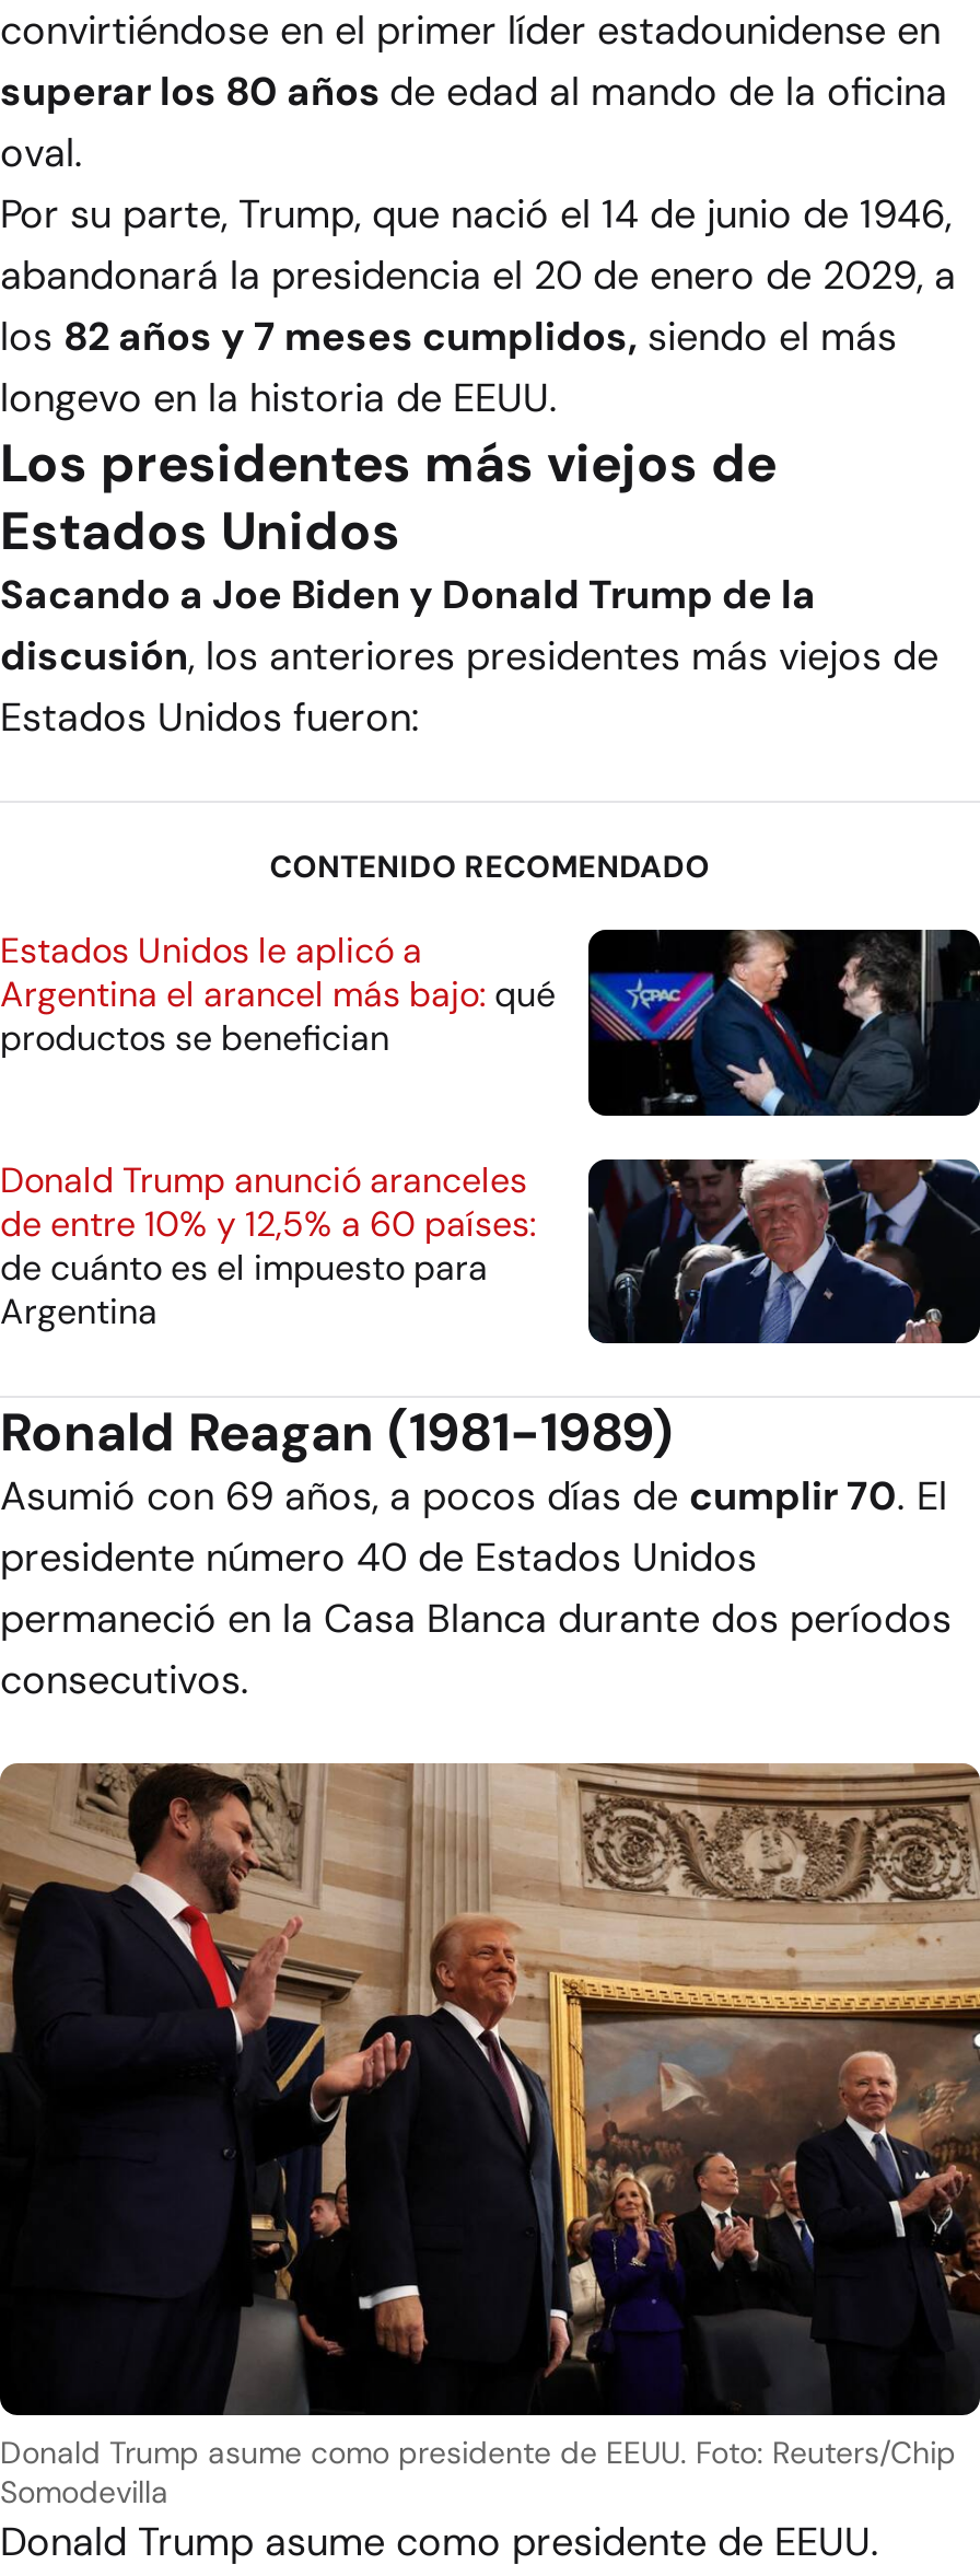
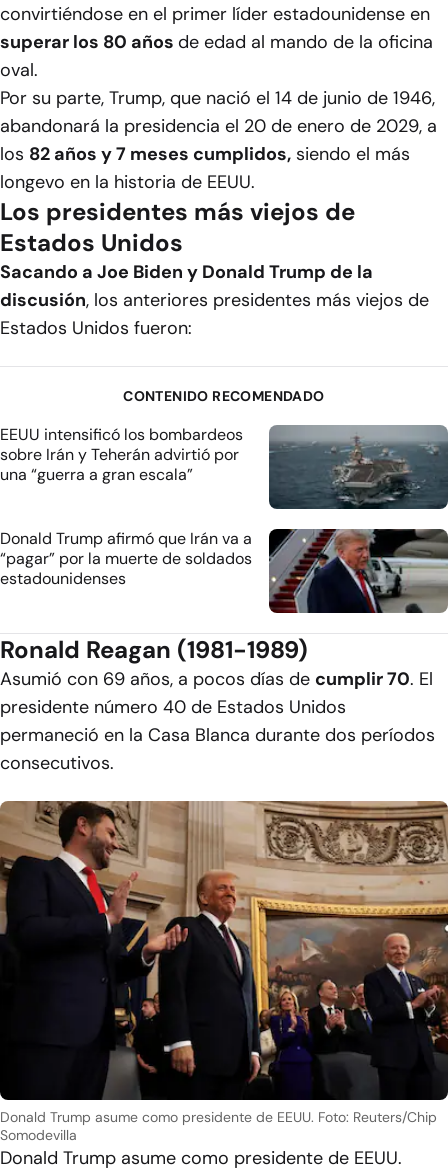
- [image]
- Estados Unidos le aplicó a
- Argentina el arancel más bajo: qué
- productos se benefician
+ [image]
+ EEUU intensificó los bombardeos
+ sobre Irán y Teherán advirtió por
+ una “guerra a gran escala”

- [image]
- Donald Trump anunció aranceles
- de entre 10% y 12,5% a 60 países:
- de cuánto es el impuesto para
- Argentina
+ [image]
+ Donald Trump afirmó que Irán va a
+ “pagar” por la muerte de soldados
+ estadounidenses
